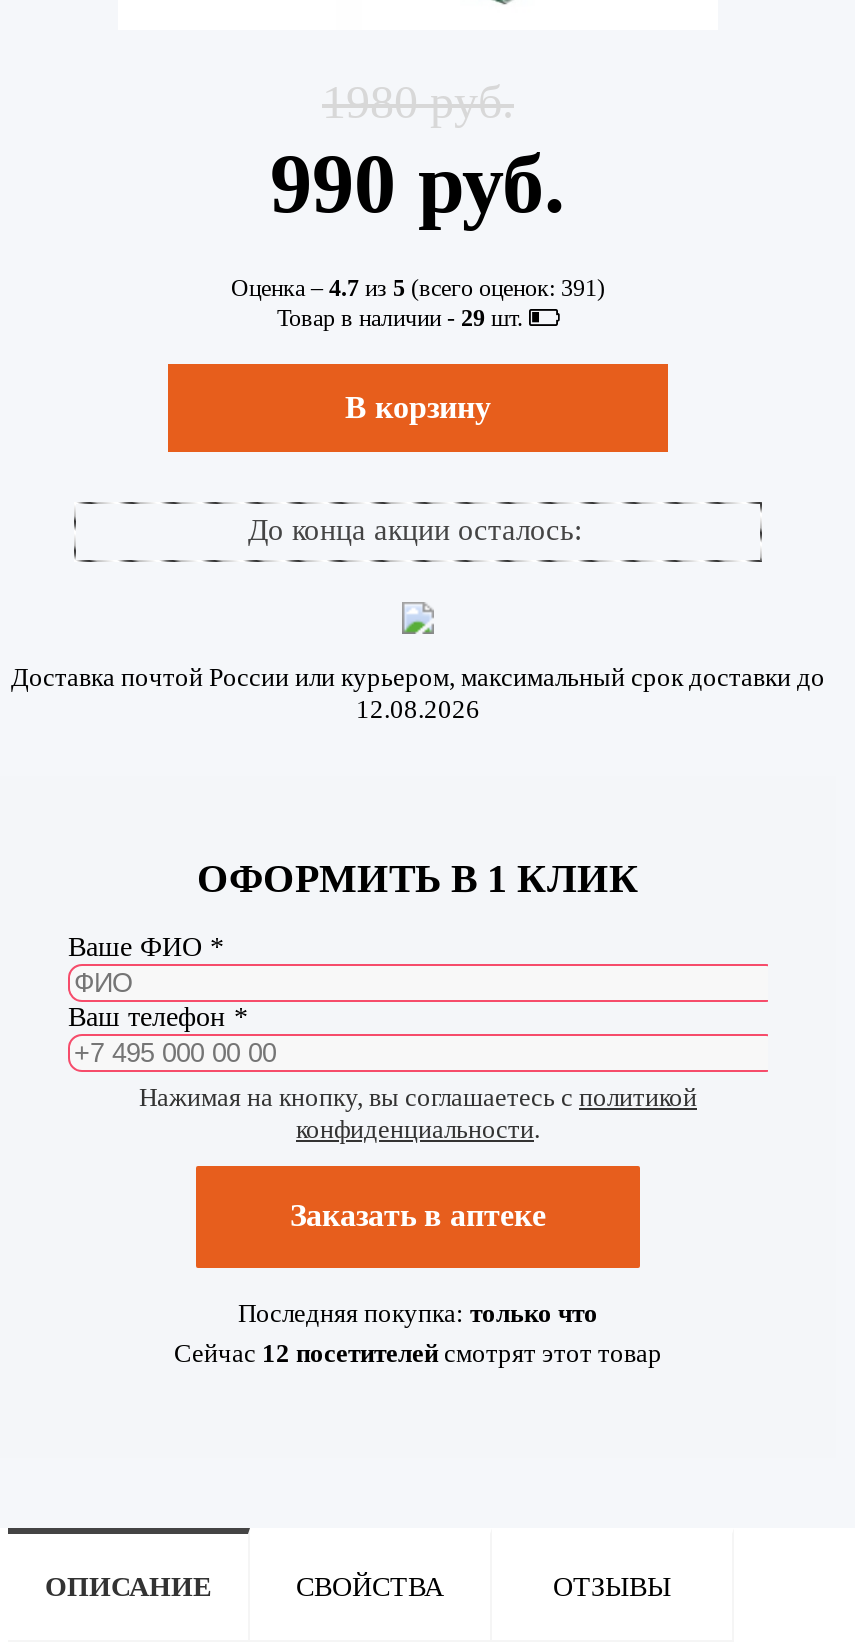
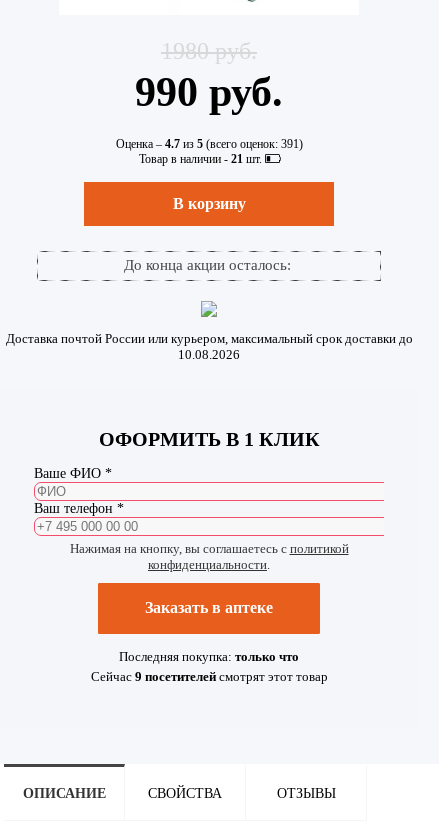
- Товар в наличии - 29 шт.
+ Товар в наличии - 21 шт.

- 12.08.2026
+ 10.08.2026

- Сейчас 12 посетителей смотрят этот товар
+ Сейчас 9 посетителей смотрят этот товар
